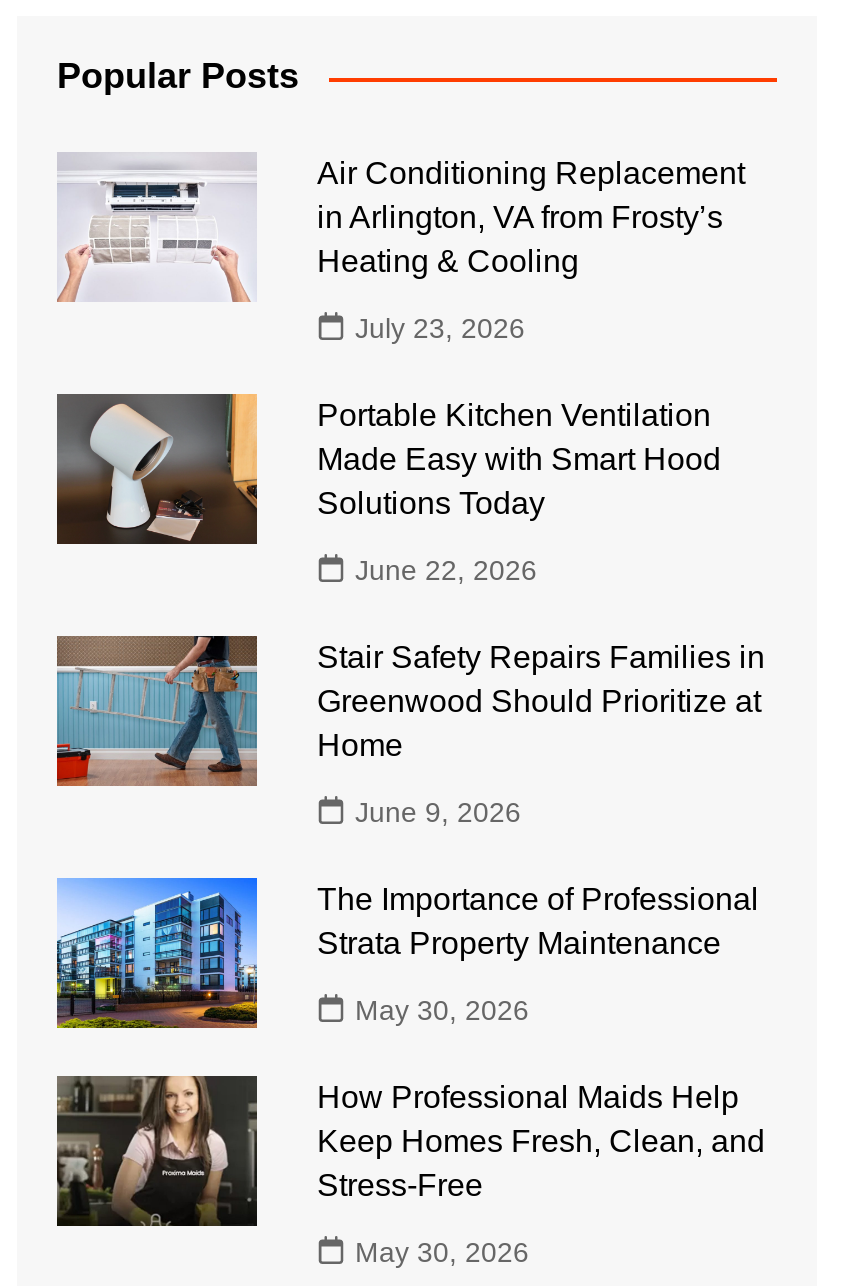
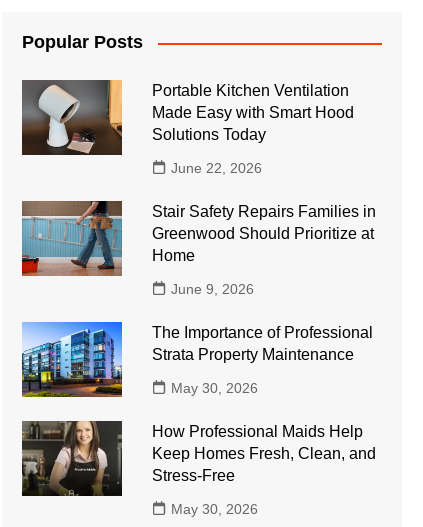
- [image]
- Air Conditioning Replacement
- in Arlington, VA from Frosty’s
- Heating & Cooling
- July 23, 2026
